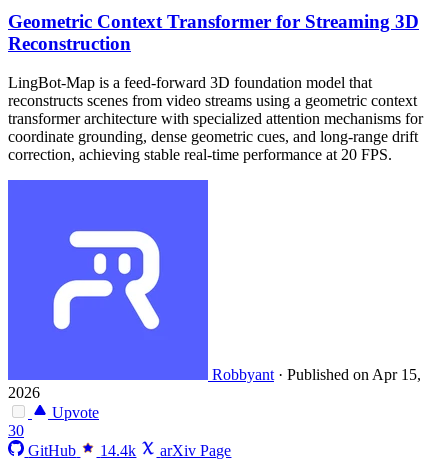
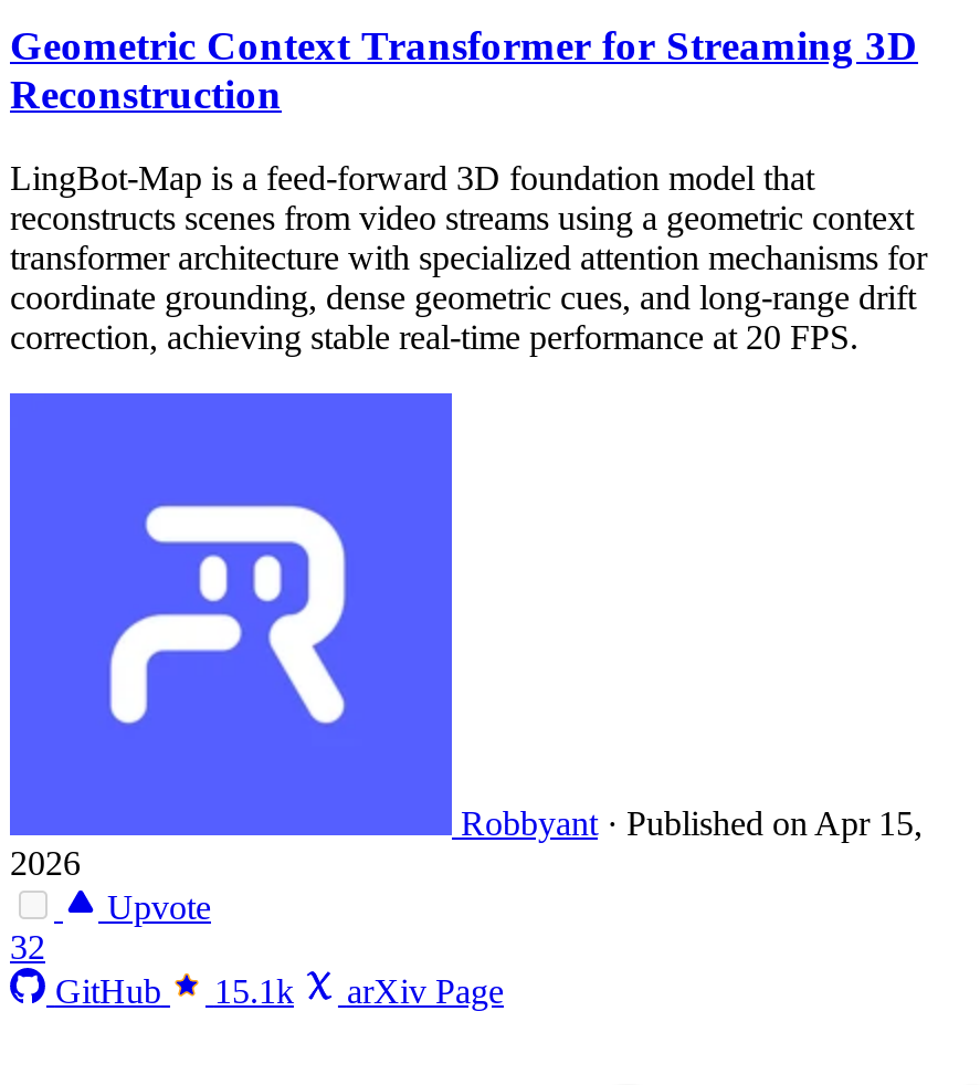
- 30
+ 32

- GitHub 14.4k arXiv Page
+ GitHub 15.1k arXiv Page
